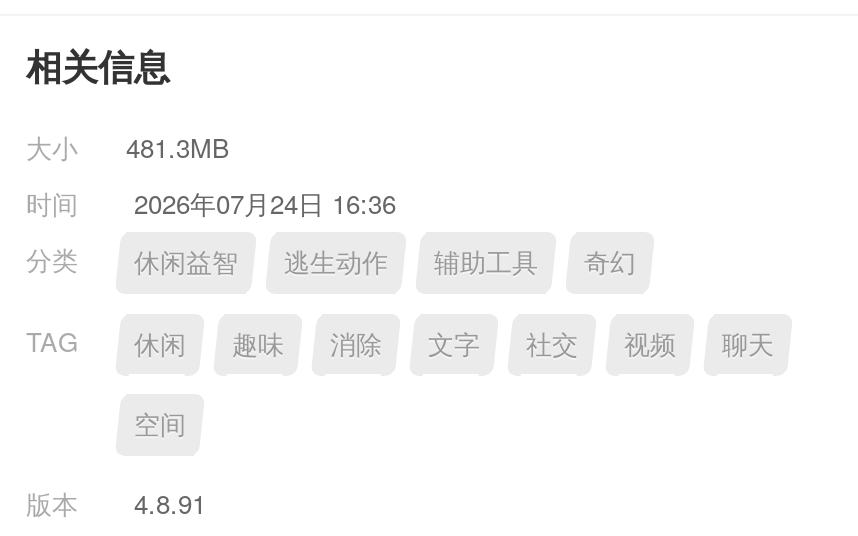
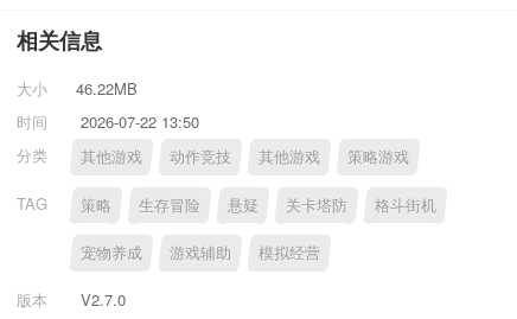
- 大小 481.3MB
+ 大小 46.22MB

- 时间 2026年07月24日 16:36
+ 时间 2026-07-22 13:50

- 休闲益智
- 逃生动作
- 辅助工具
- 奇幻
+ 其他游戏
+ 动作竞技
+ 其他游戏
+ 策略游戏

- 休闲
- 趣味
- 消除
- 文字
- 社交
- 视频
- 聊天
+ 策略
+ 生存冒险
+ 悬疑
+ 关卡塔防
+ 格斗街机

- 空间
+ 宠物养成
+ 游戏辅助
+ 模拟经营

- 版本 4.8.91
+ 版本 V2.7.0
